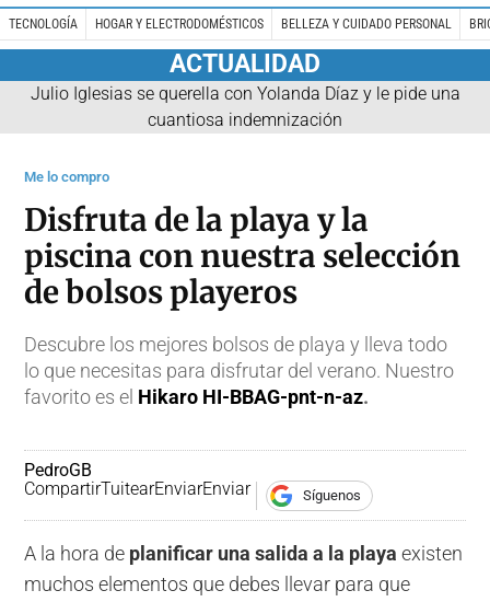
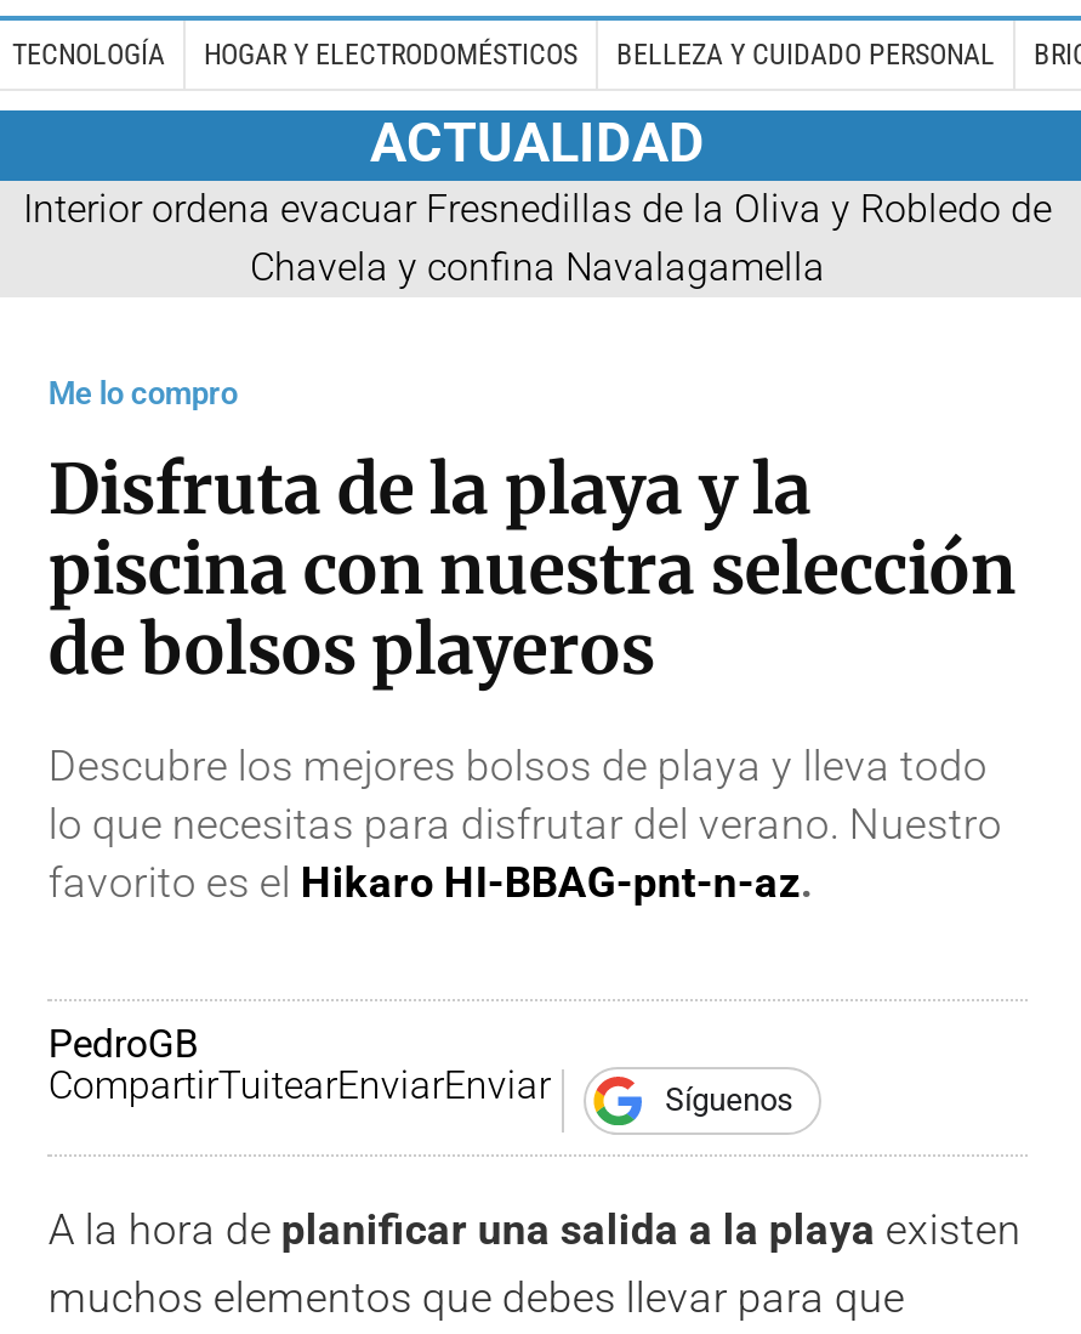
- Julio Iglesias se querella con Yolanda Díaz y le pide una
- cuantiosa indemnización
+ Interior ordena evacuar Fresnedillas de la Oliva y Robledo de
+ Chavela y confina Navalagamella
